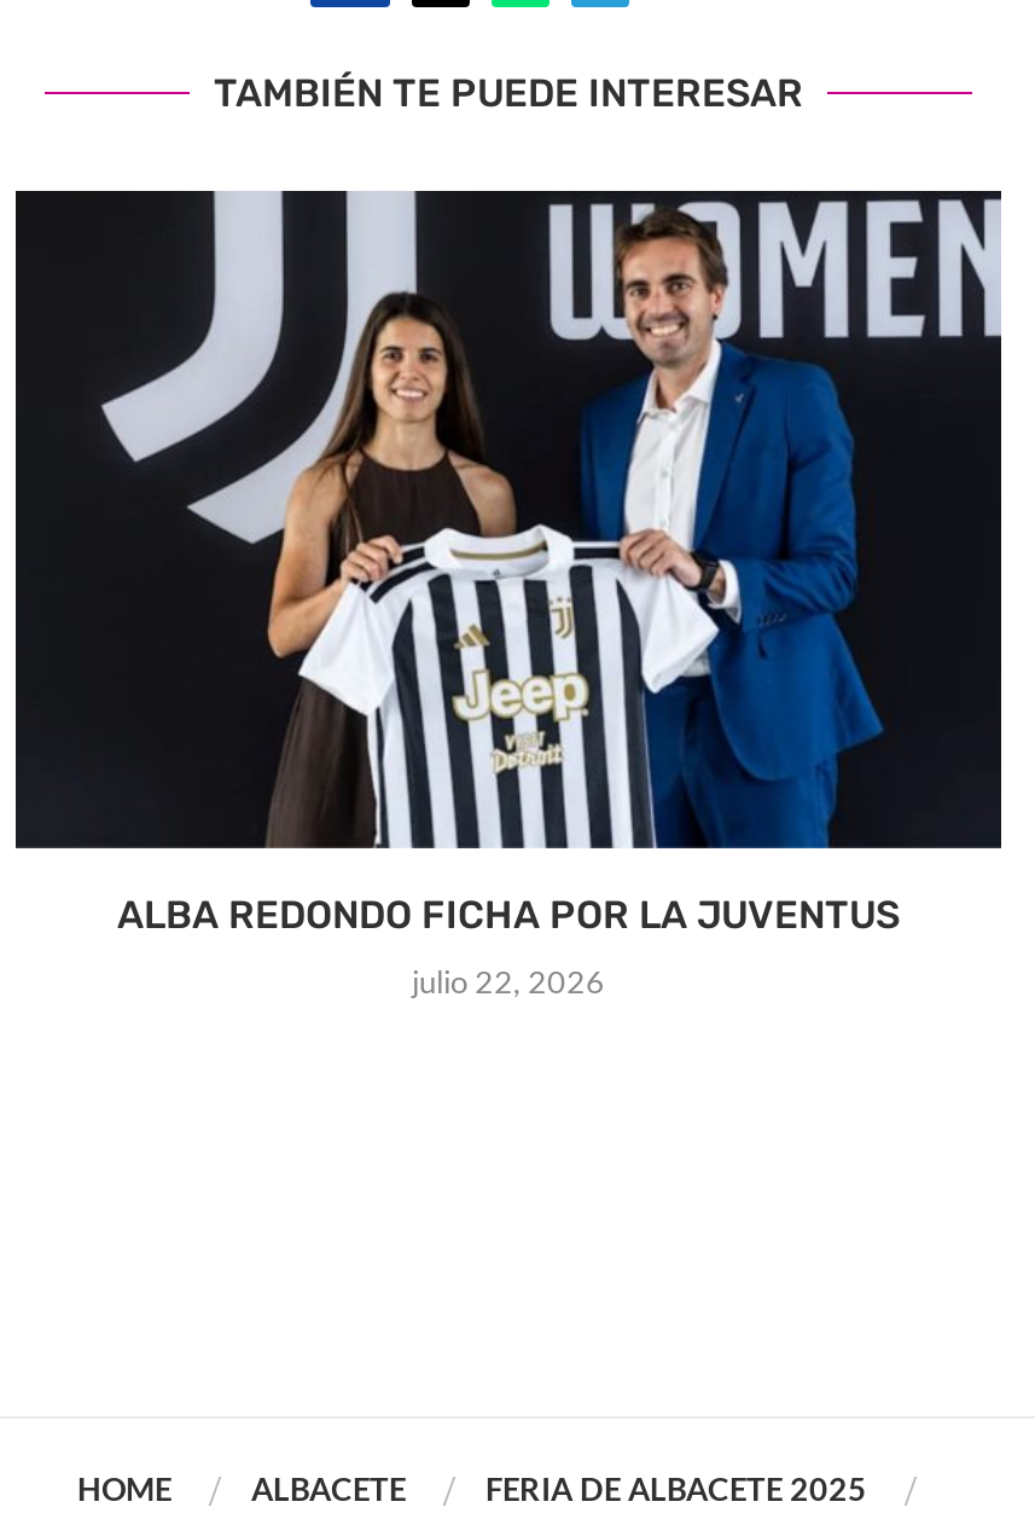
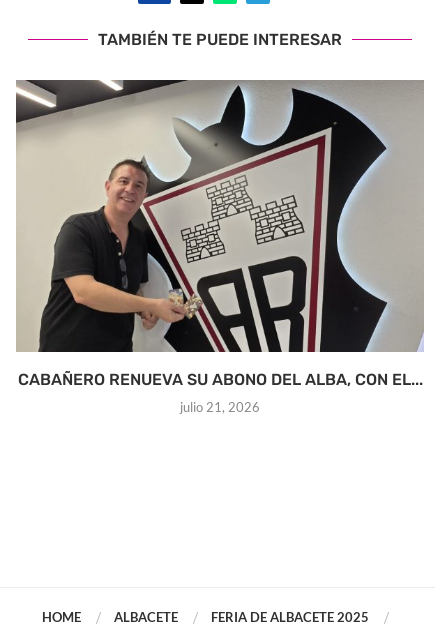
- [image]
- ALBA REDONDO FICHA POR LA JUVENTUS
+ [image]
+ CABAÑERO RENUEVA SU ABONO DEL ALBA, CON EL...

- julio 22, 2026
+ julio 21, 2026
